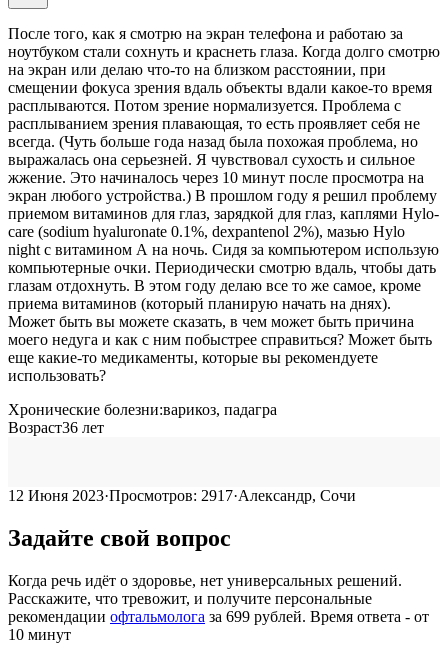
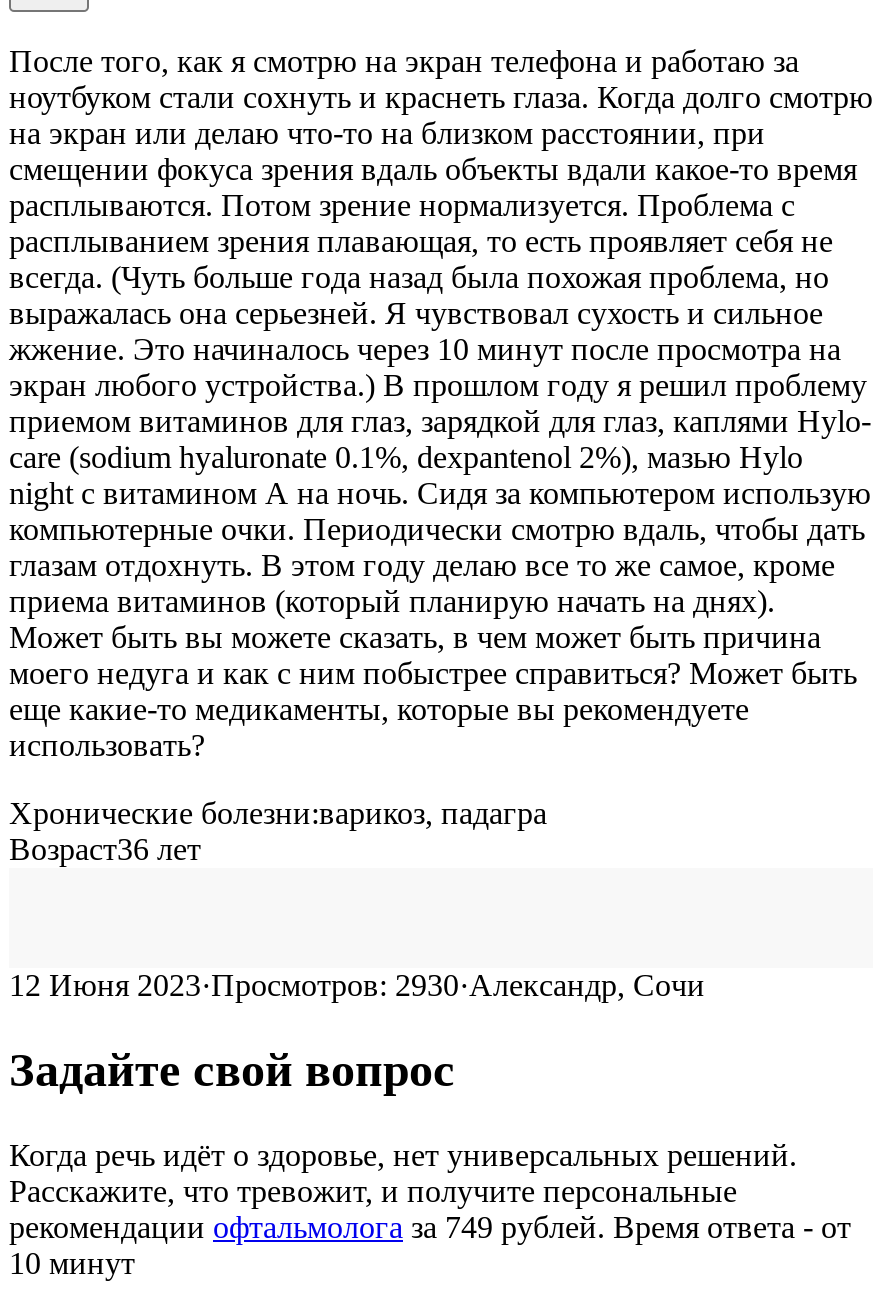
- 12 Июня 2023·Просмотров: 2917 · Александр, Сочи
+ 12 Июня 2023·Просмотров: 2930 · Александр, Сочи

- рекомендации офтальмолога за 699 рублей. Время ответа - от
+ рекомендации офтальмолога за 749 рублей. Время ответа - от
